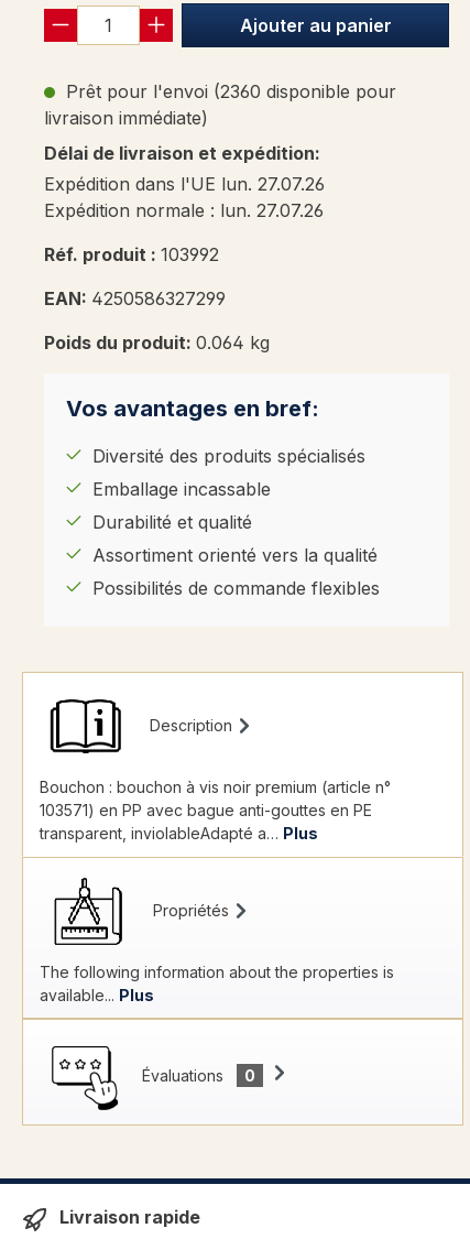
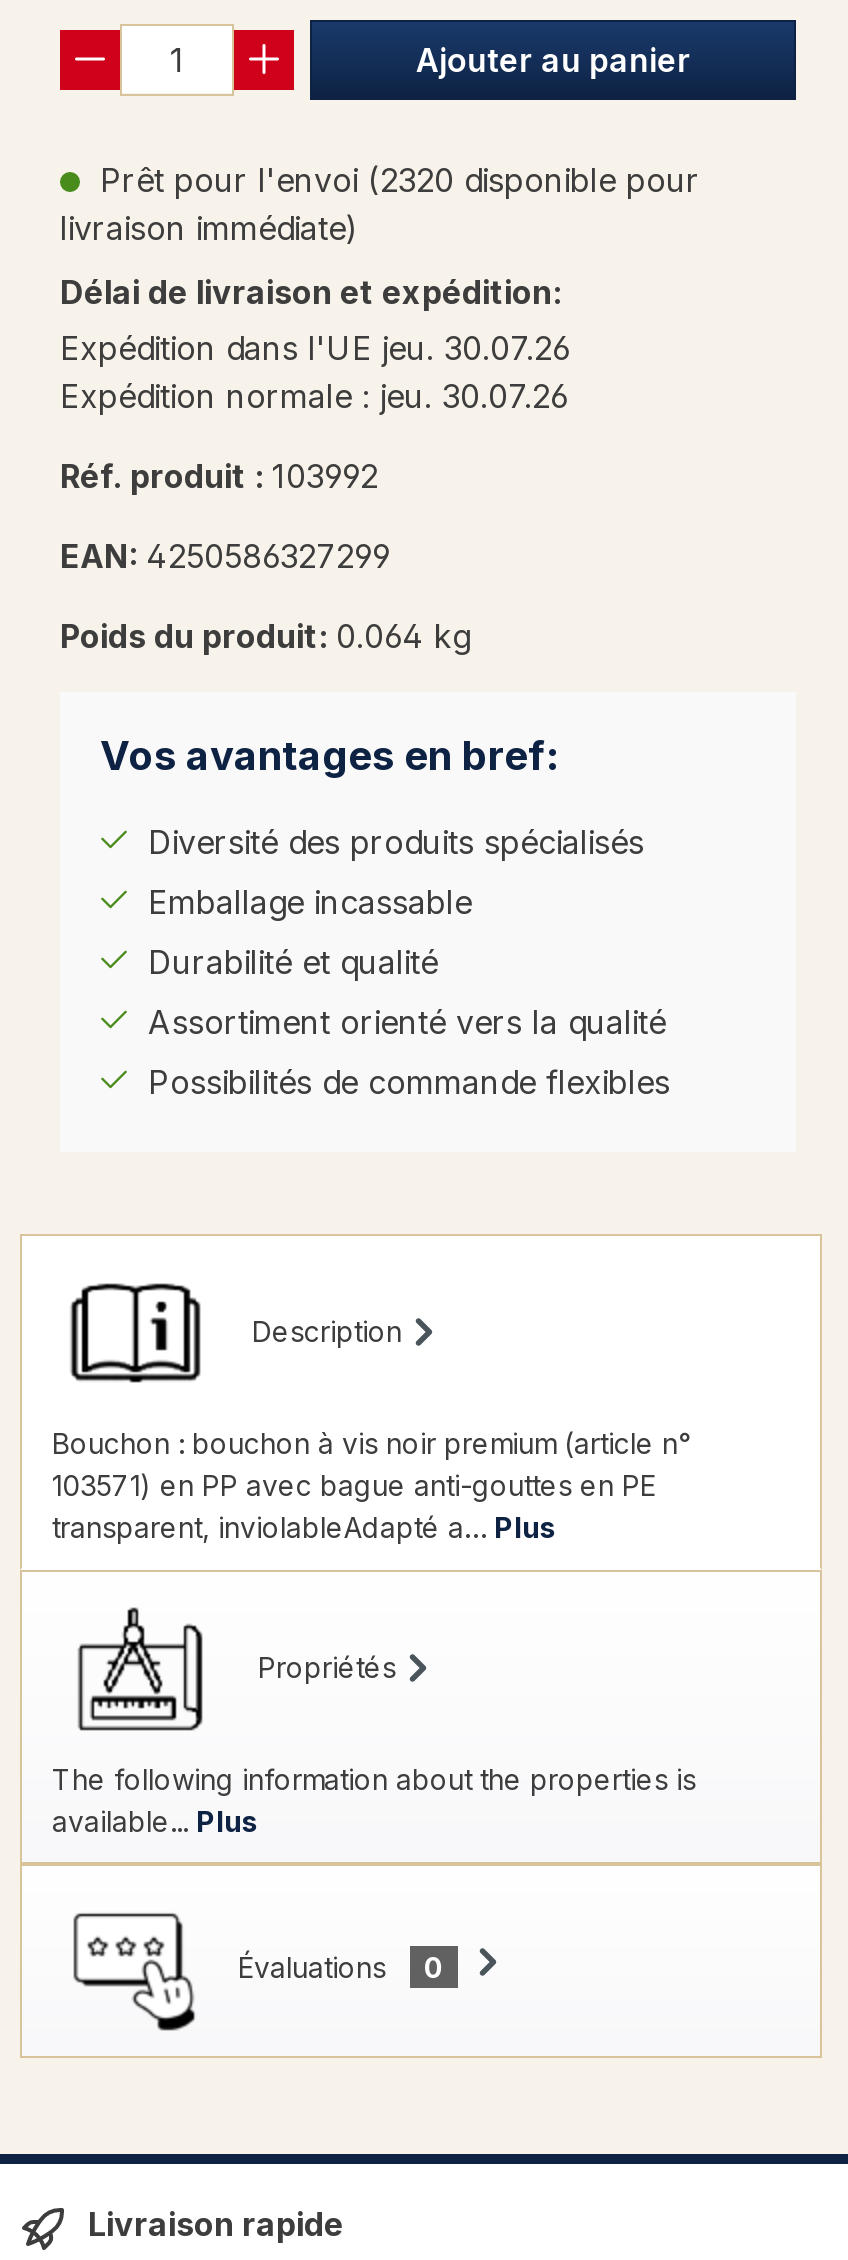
- Prêt pour l'envoi (2360 disponible pour
+ Prêt pour l'envoi (2320 disponible pour

- Expédition dans l'UE lun. 27.07.26
+ Expédition dans l'UE jeu. 30.07.26

- Expédition normale : lun. 27.07.26
+ Expédition normale : jeu. 30.07.26
